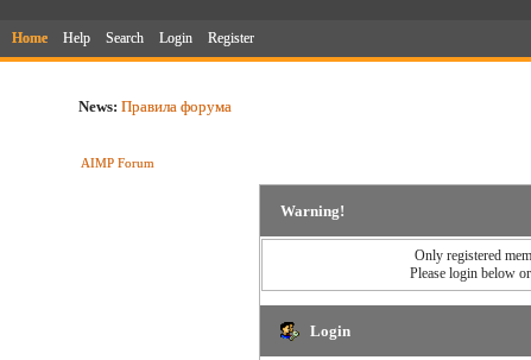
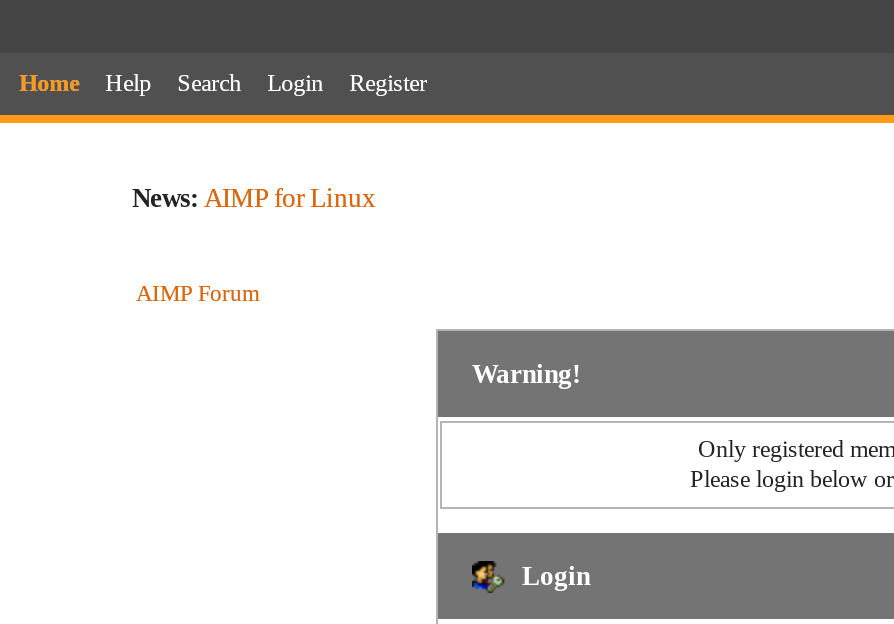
- News: Правила форума
+ News: AIMP for Linux
